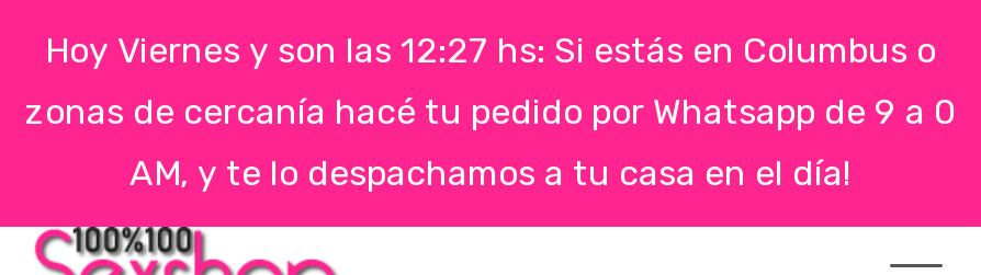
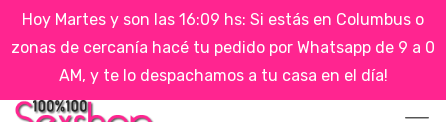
- Hoy Viernes y son las 12:27 hs: Si estás en Columbus o
+ Hoy Martes y son las 16:09 hs: Si estás en Columbus o
